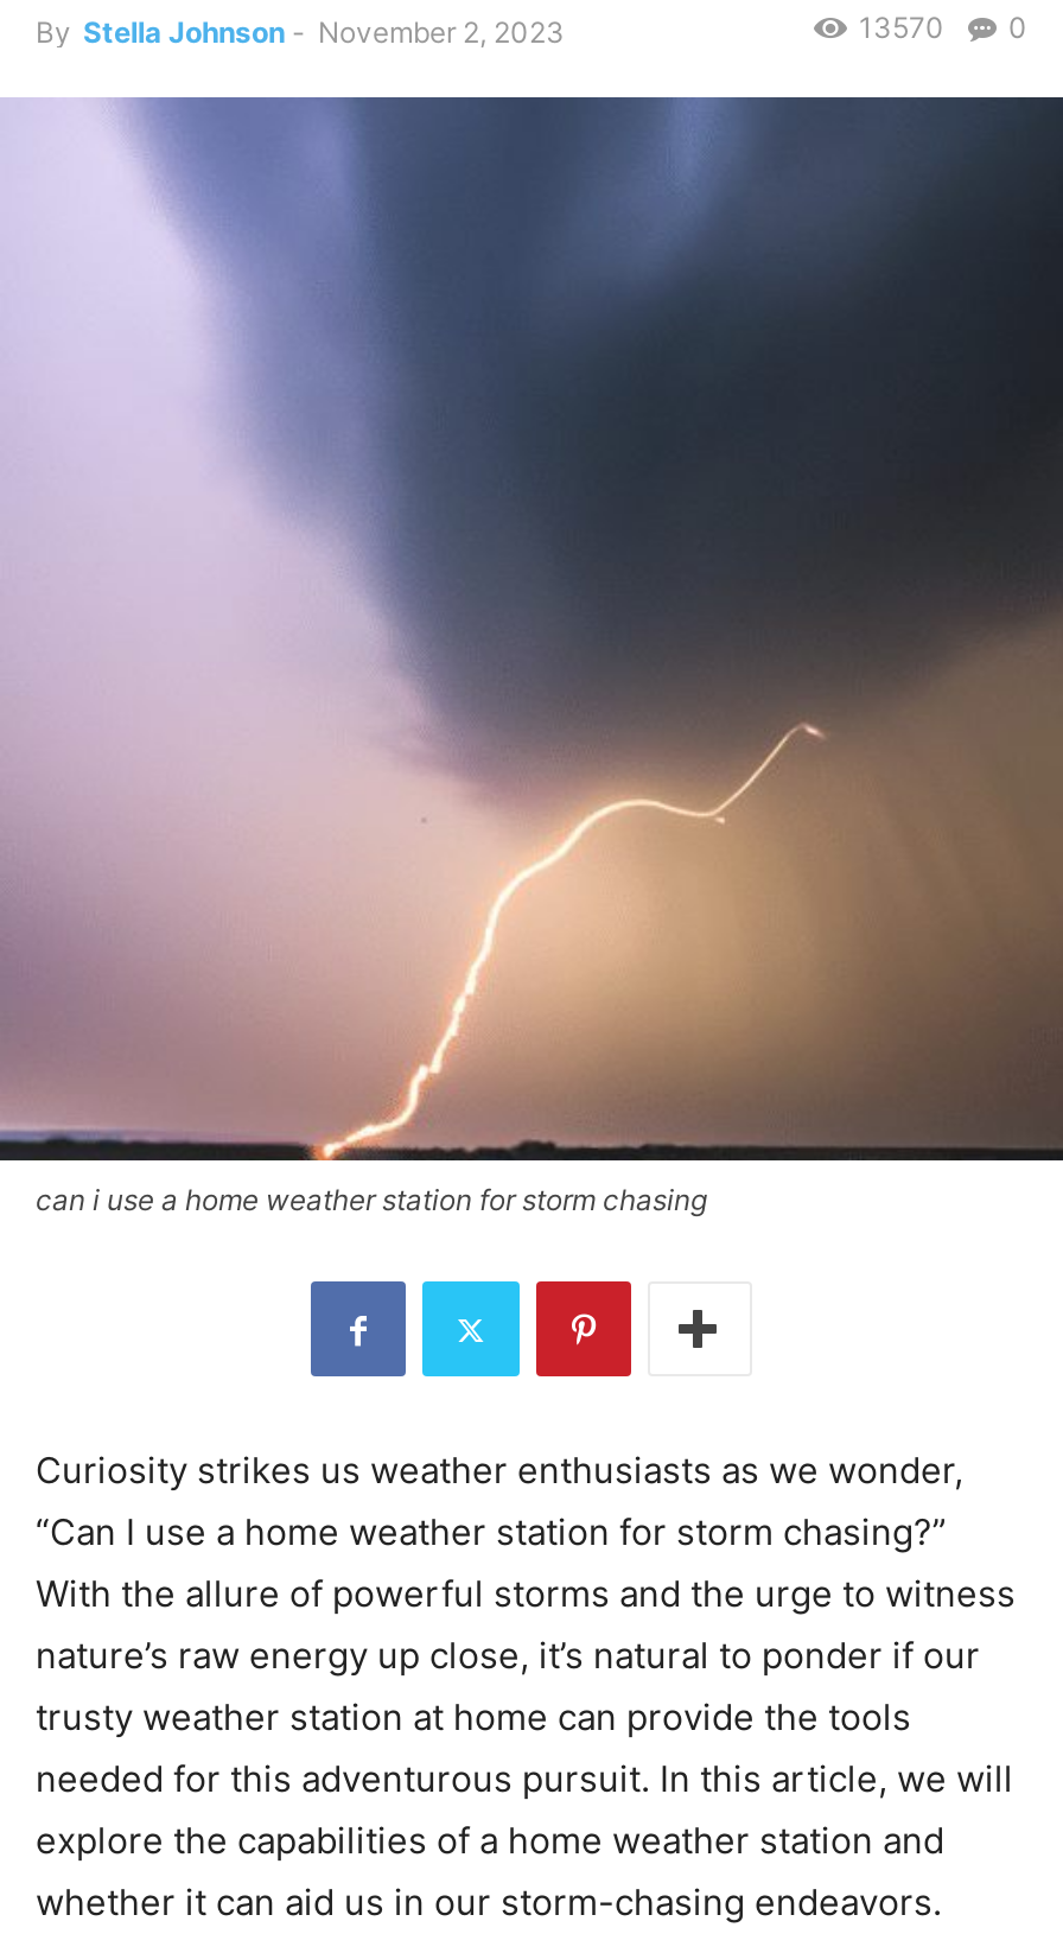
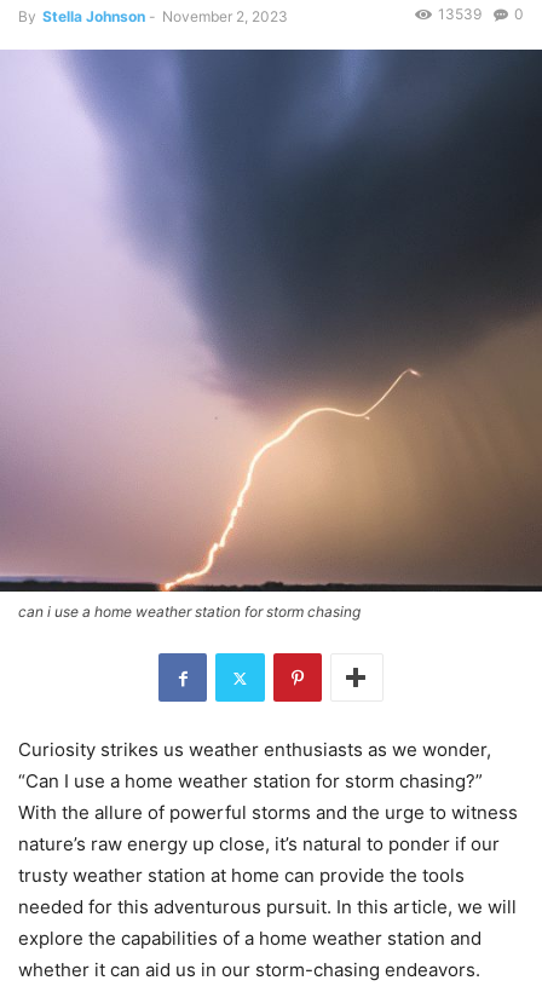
- 13570 0
+ 13539 0
